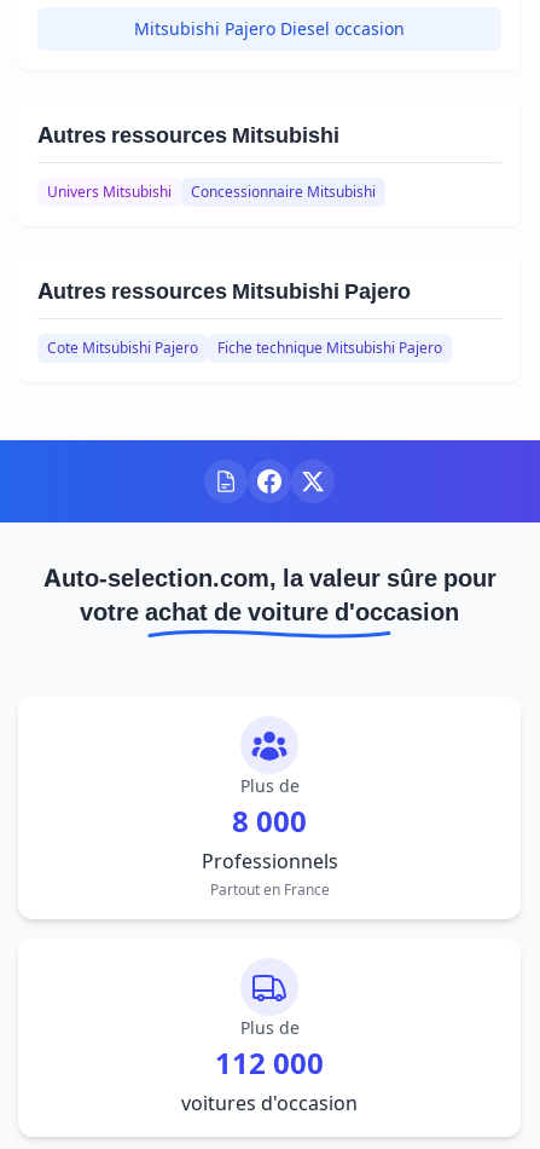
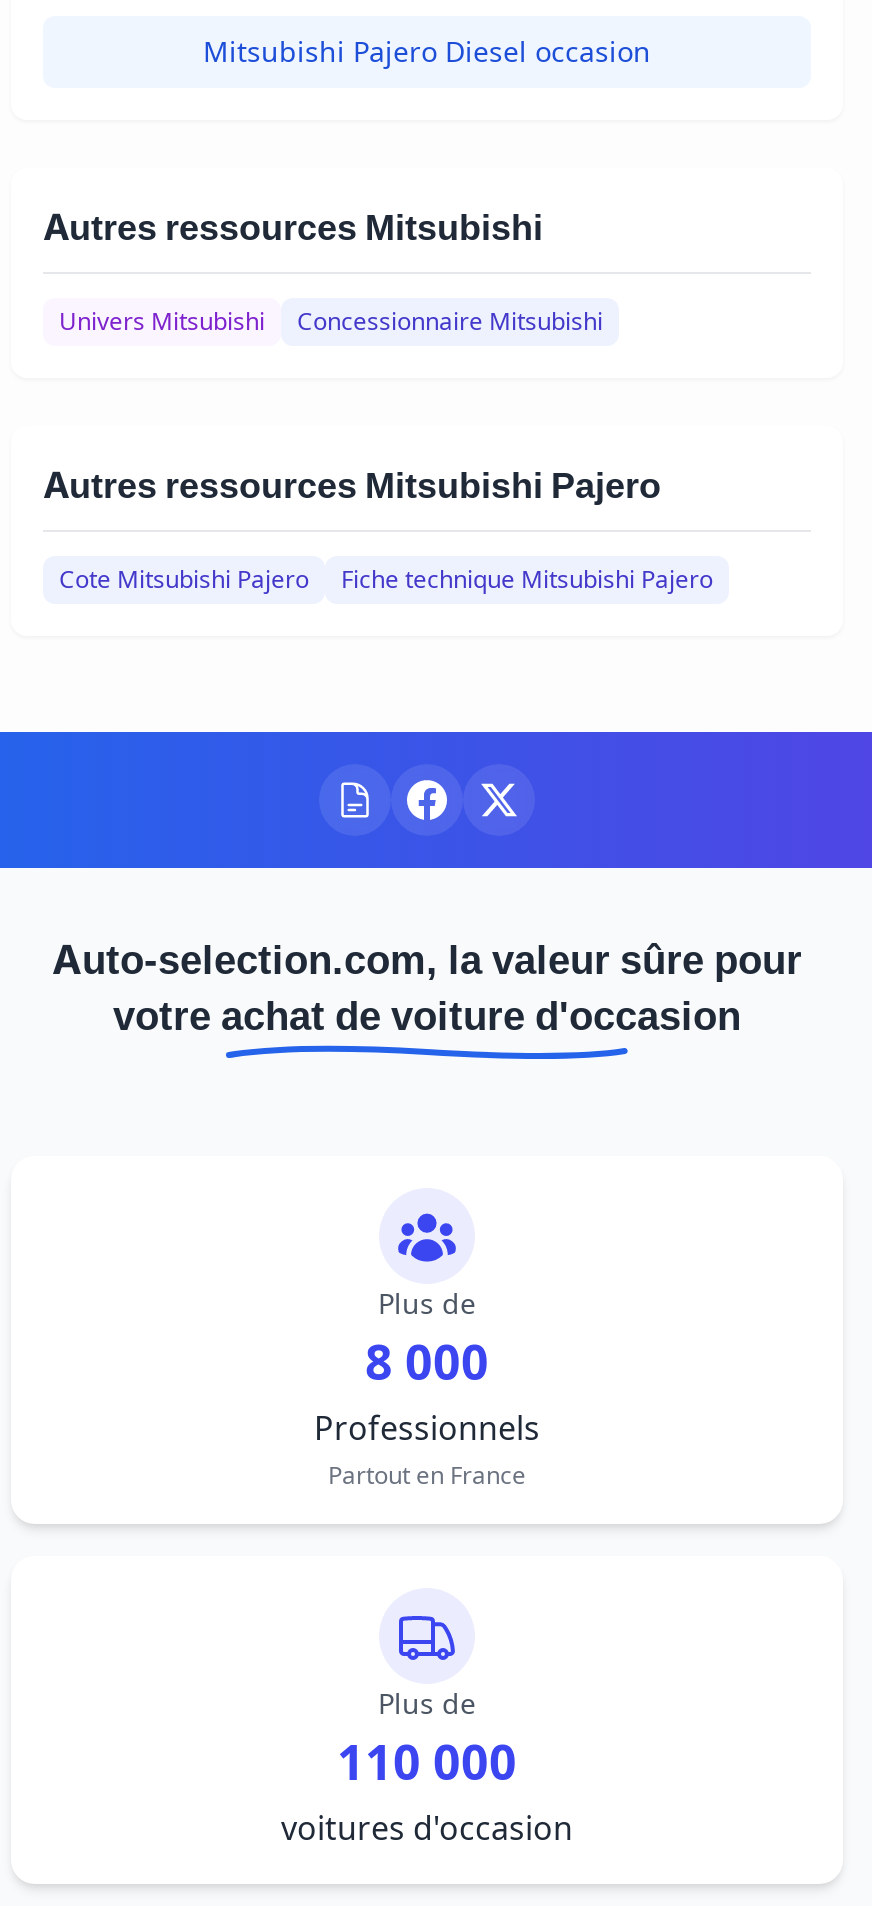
- 112 000
+ 110 000
